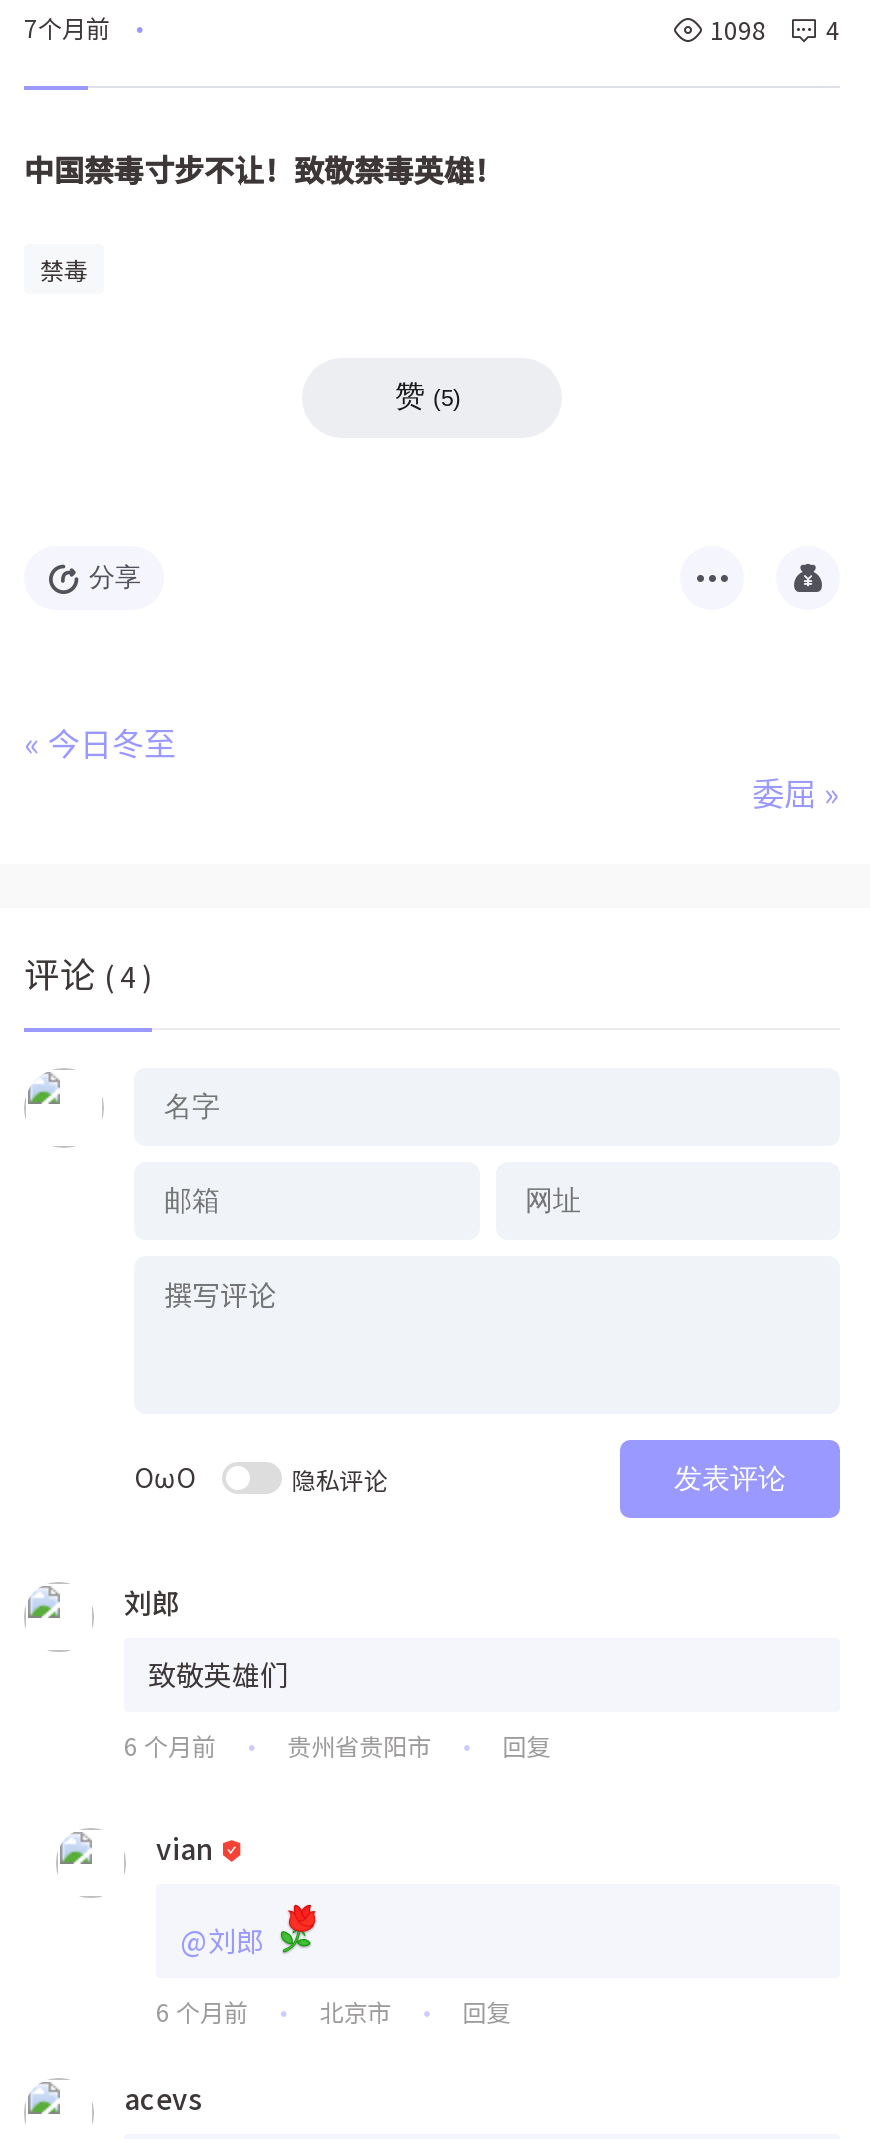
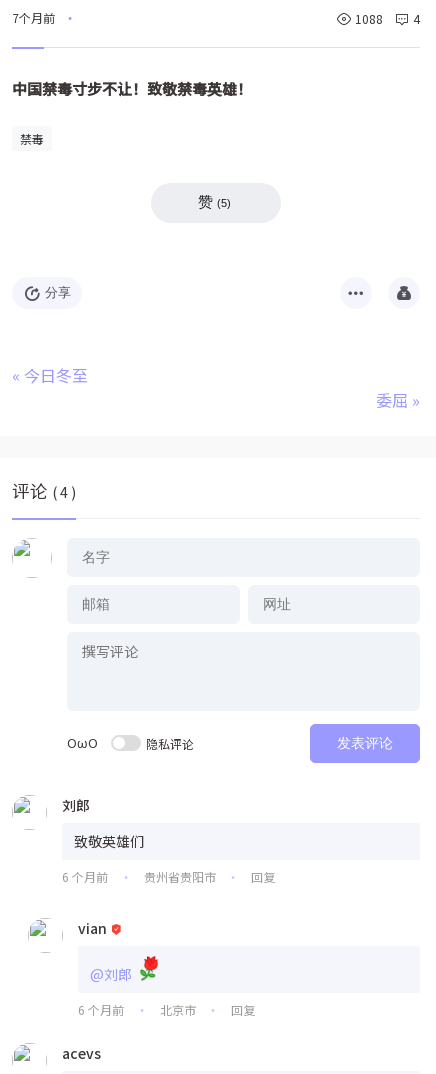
- 1098 4
+ 1088 4
